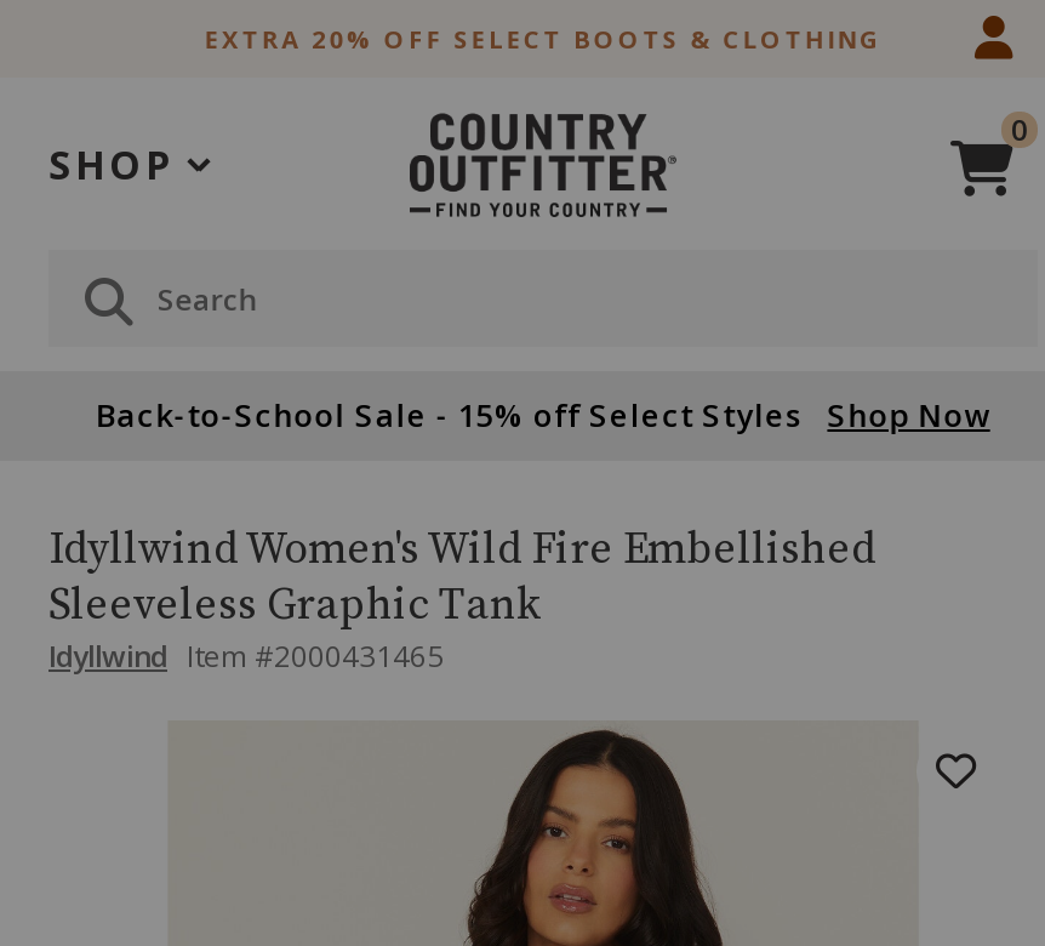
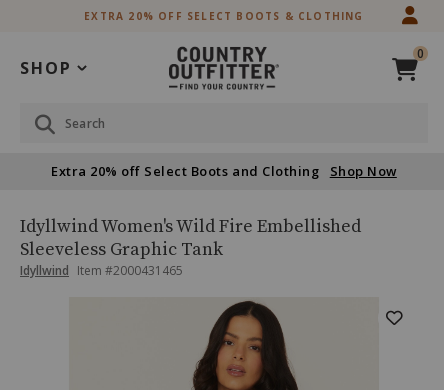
- Back-to-School Sale - 15% off Select Styles Shop Now
+ Extra 20% off Select Boots and Clothing Shop Now
